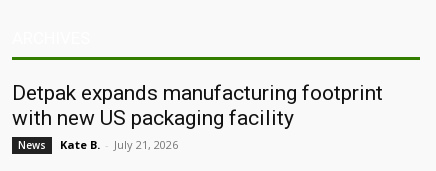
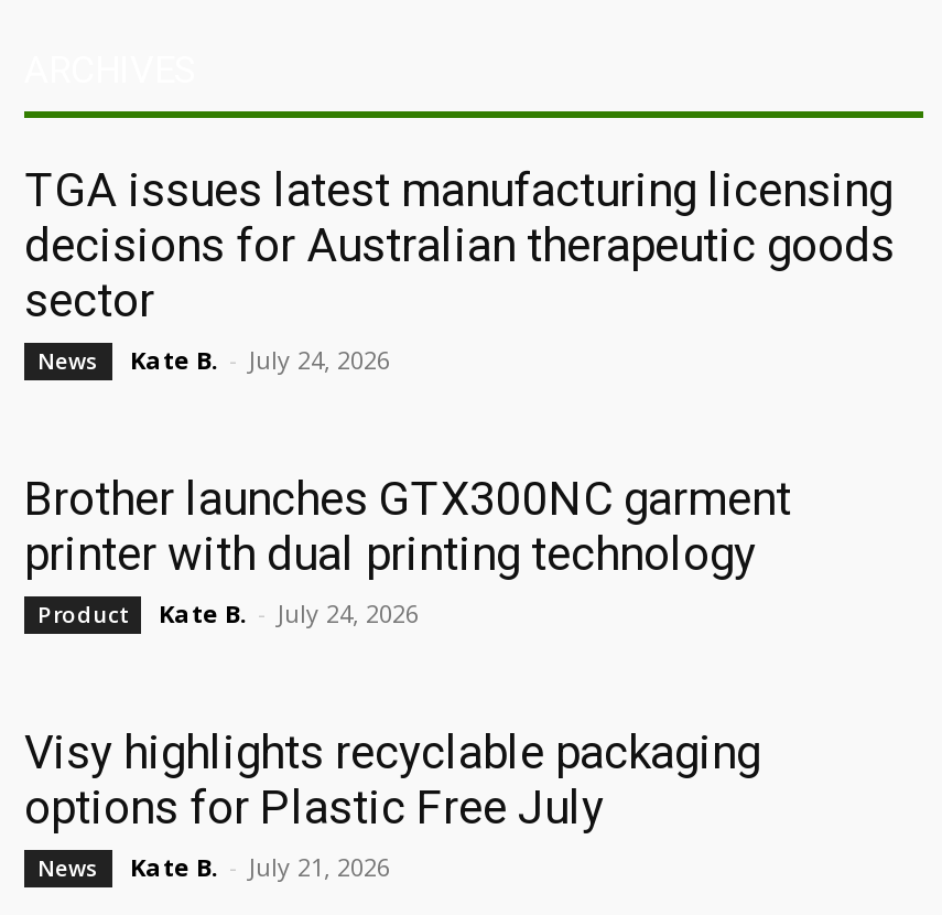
- Detpak expands manufacturing footprint
- with new US packaging facility
+ TGA issues latest manufacturing licensing
+ decisions for Australian therapeutic goods
+ sector
+ News
+ Kate B. - July 24, 2026
+ Brother launches GTX300NC garment
+ printer with dual printing technology
+ Product
+ Kate B. - July 24, 2026
+ Visy highlights recyclable packaging
+ options for Plastic Free July
